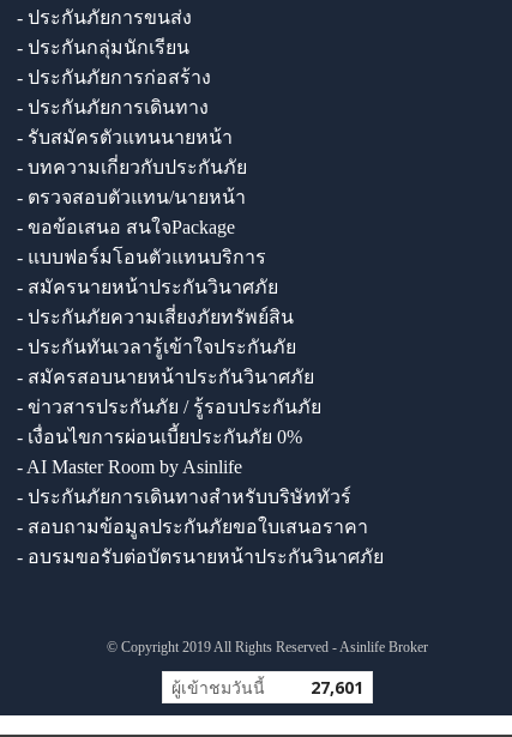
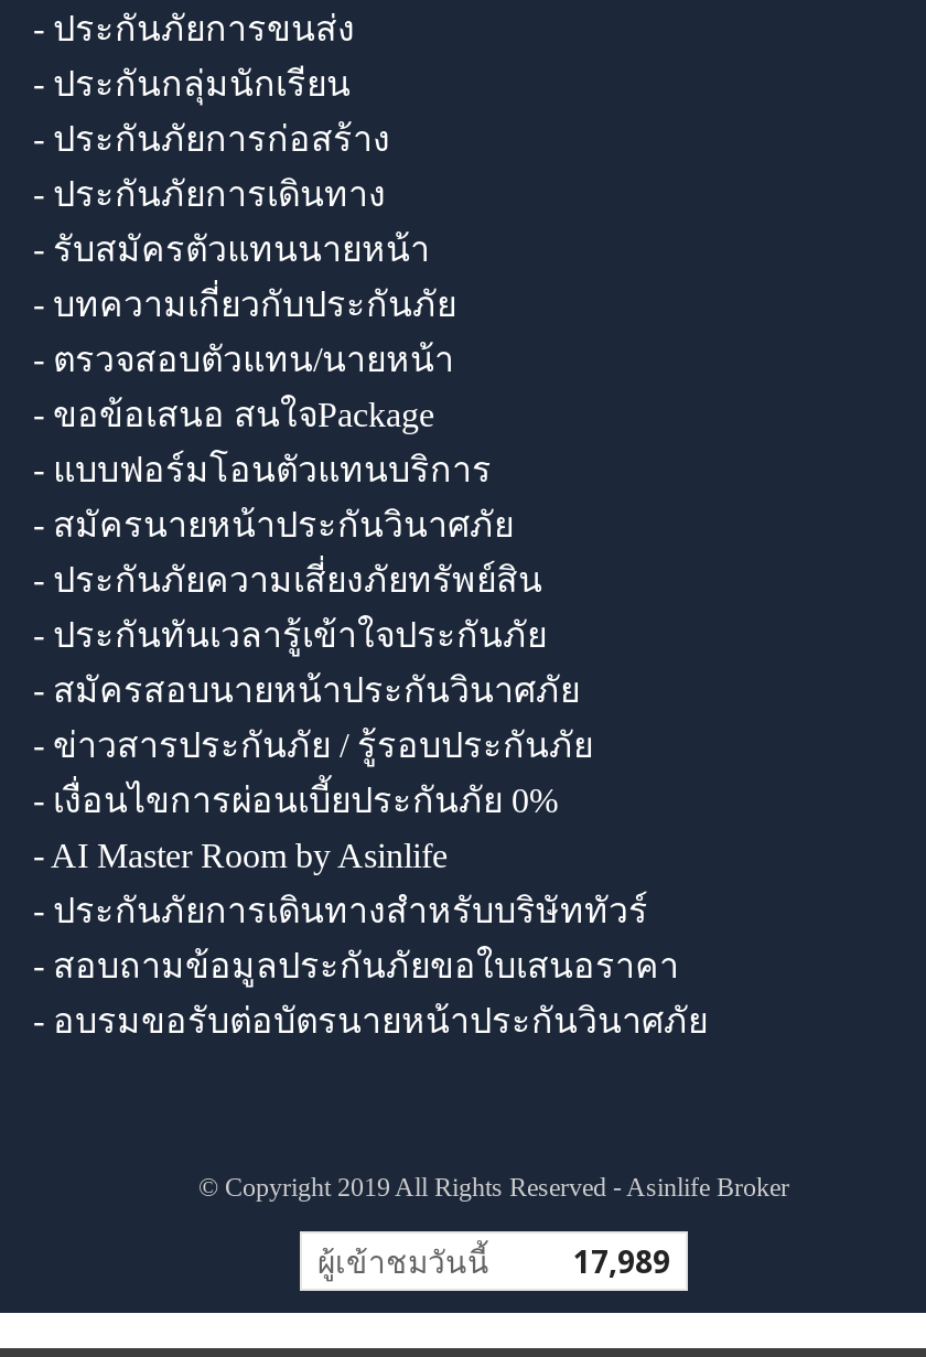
- ผู้เข้าชมวันนี้ 27,601
+ ผู้เข้าชมวันนี้ 17,989
